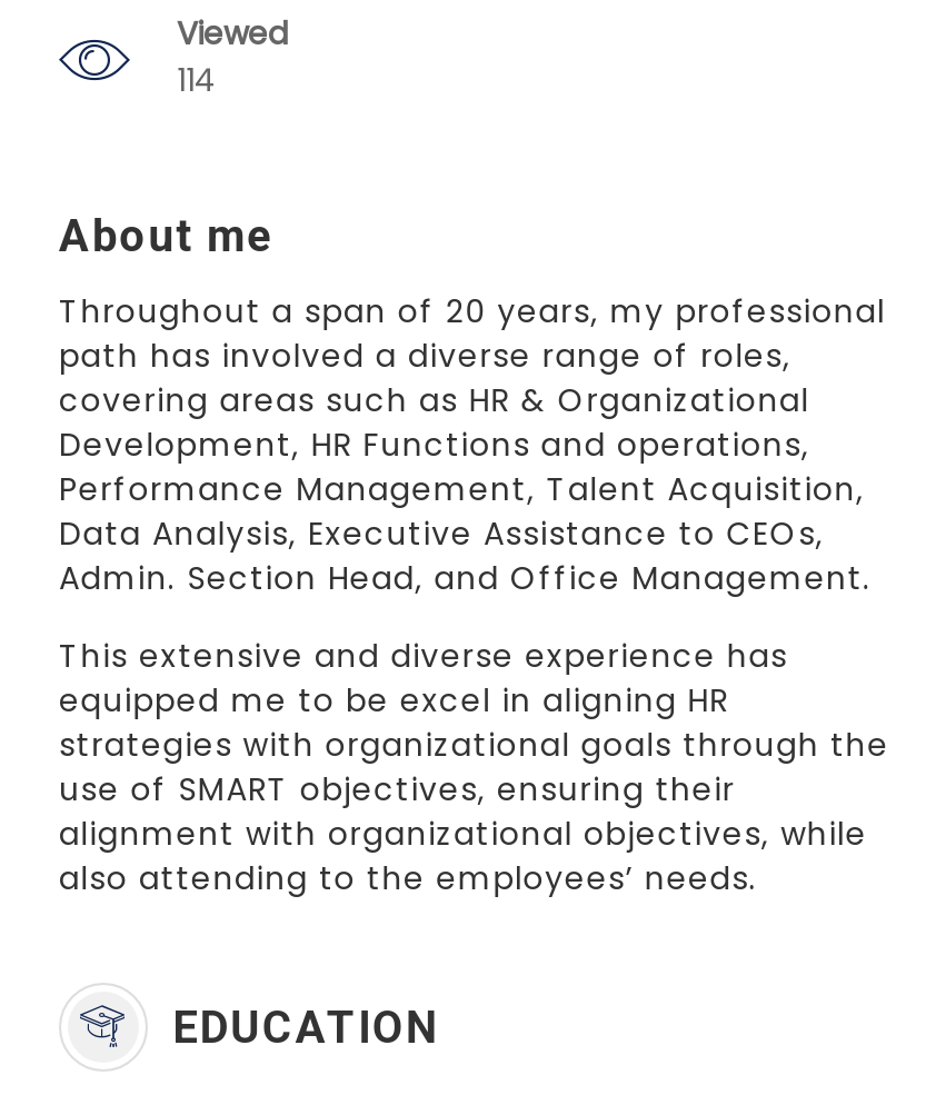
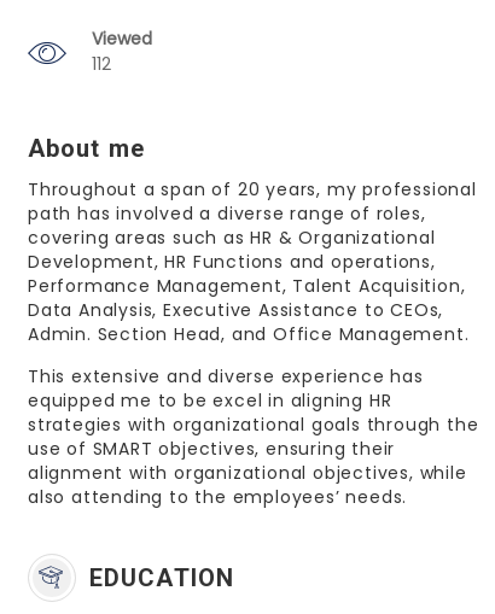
- 114
+ 112
